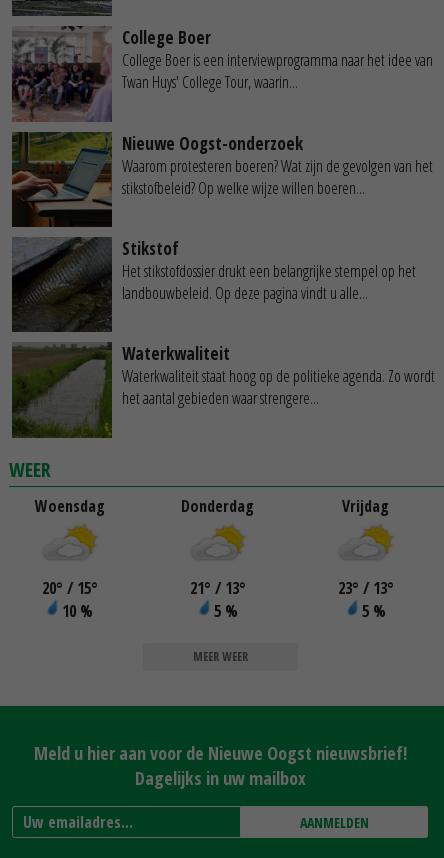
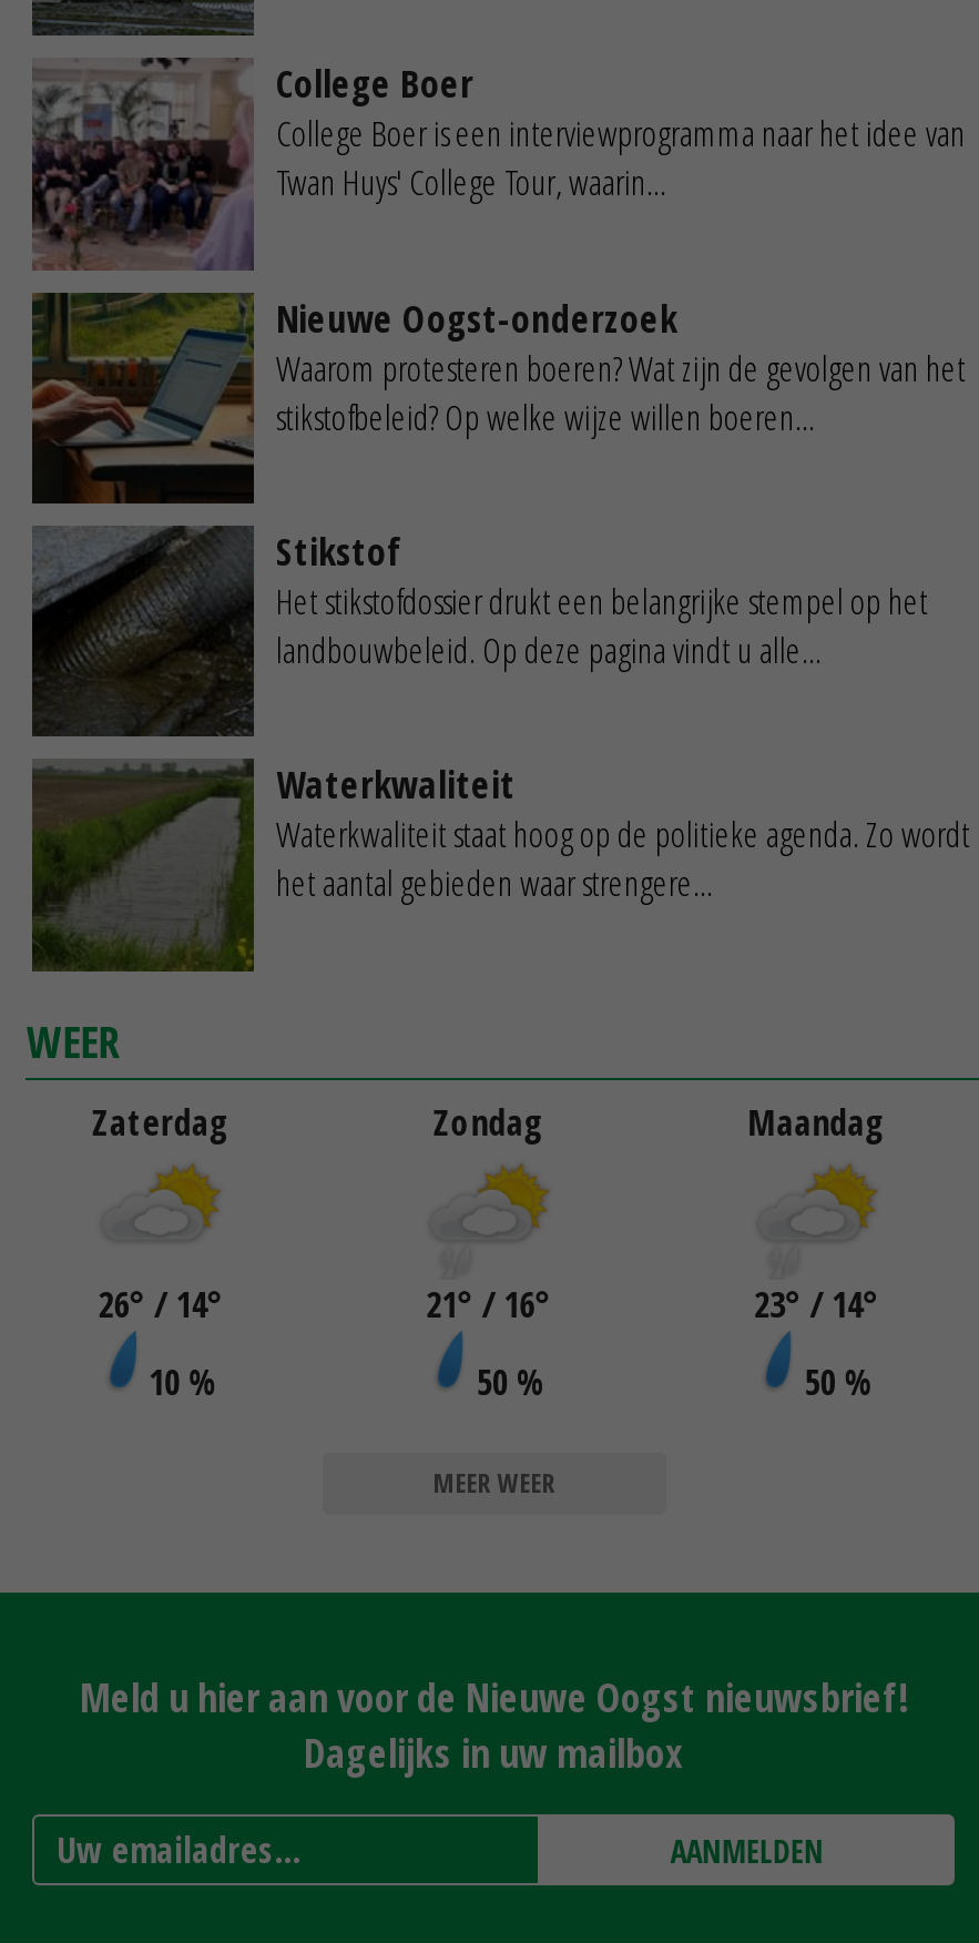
- Woensdag
+ Zaterdag

- Donderdag
+ Zondag

- Vrijdag
+ Maandag

- 20° / 15°
+ 26° / 14°

- 21° / 13°
- 5 %
+ 21° / 16°
+ 50 %

- 23° / 13°
- 5 %
+ 23° / 14°
+ 50 %
